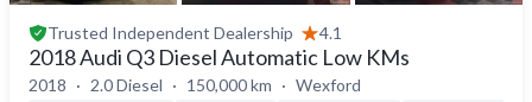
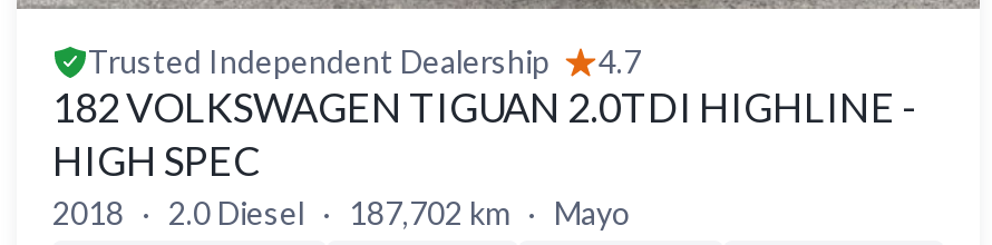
- 4.1
- 2018 Audi Q3 Diesel Automatic Low KMs
+ 4.7
+ 182 VOLKSWAGEN TIGUAN 2.0TDI HIGHLINE -
+ HIGH SPEC

- 150,000 km
- Wexford
+ 187,702 km
+ Mayo
